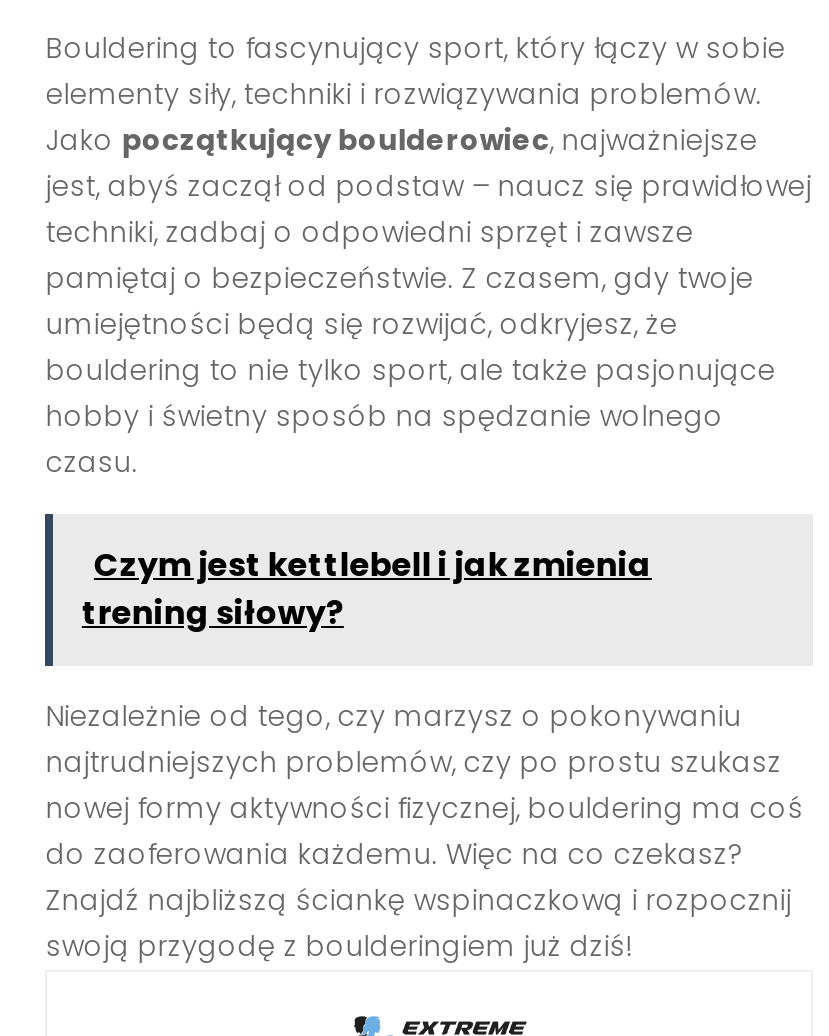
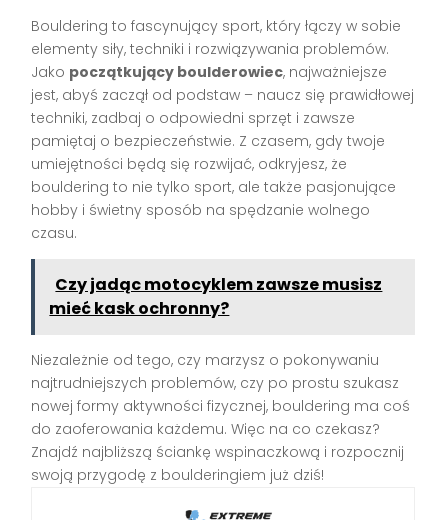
- Czym jest kettlebell i jak zmienia
- trening siłowy?
+ Czy jadąc motocyklem zawsze musisz
+ mieć kask ochronny?
